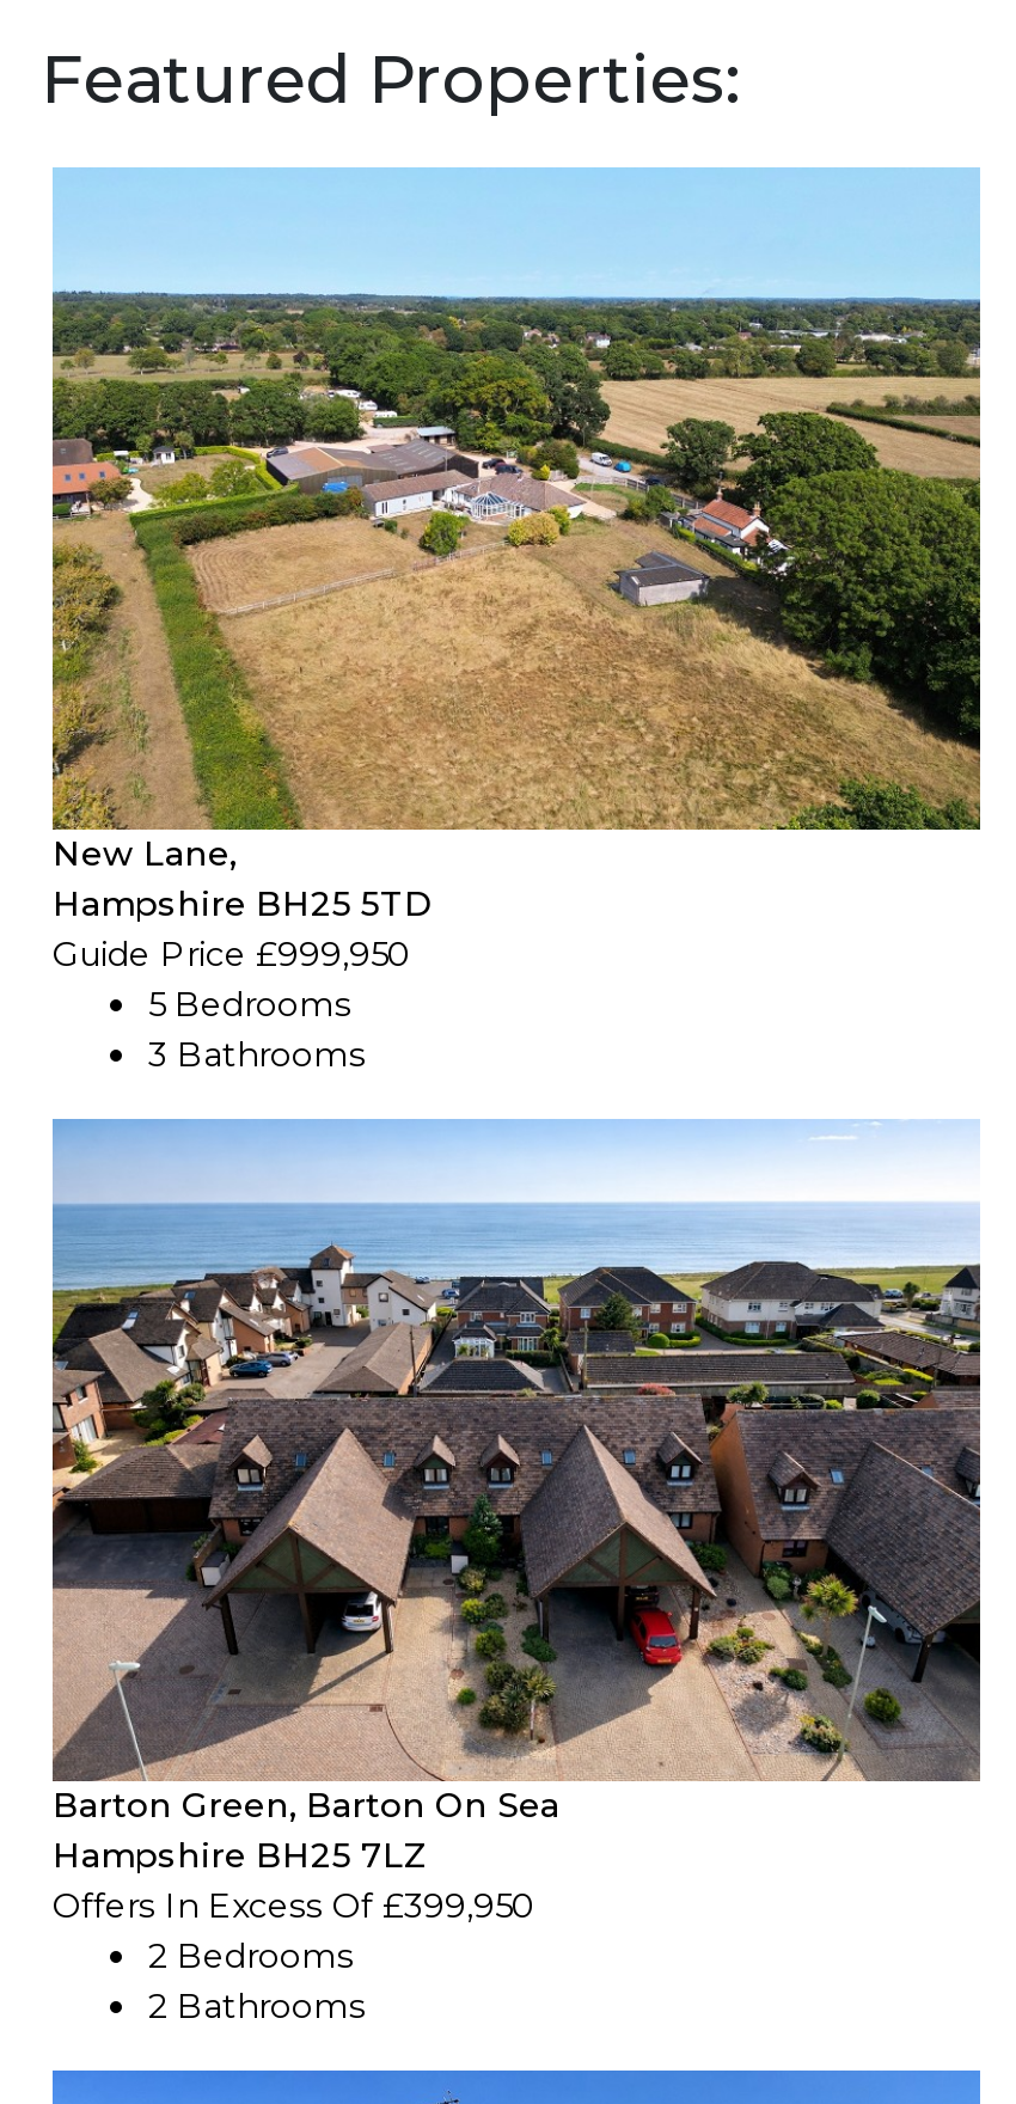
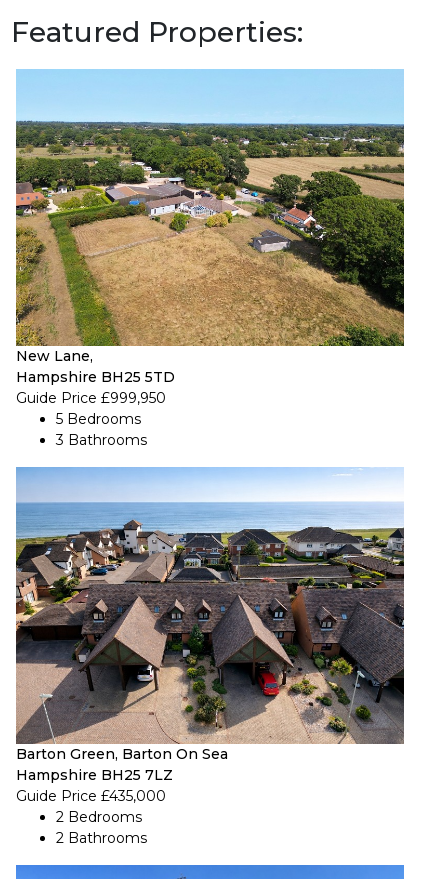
- Offers In Excess Of £399,950
+ Guide Price £435,000
